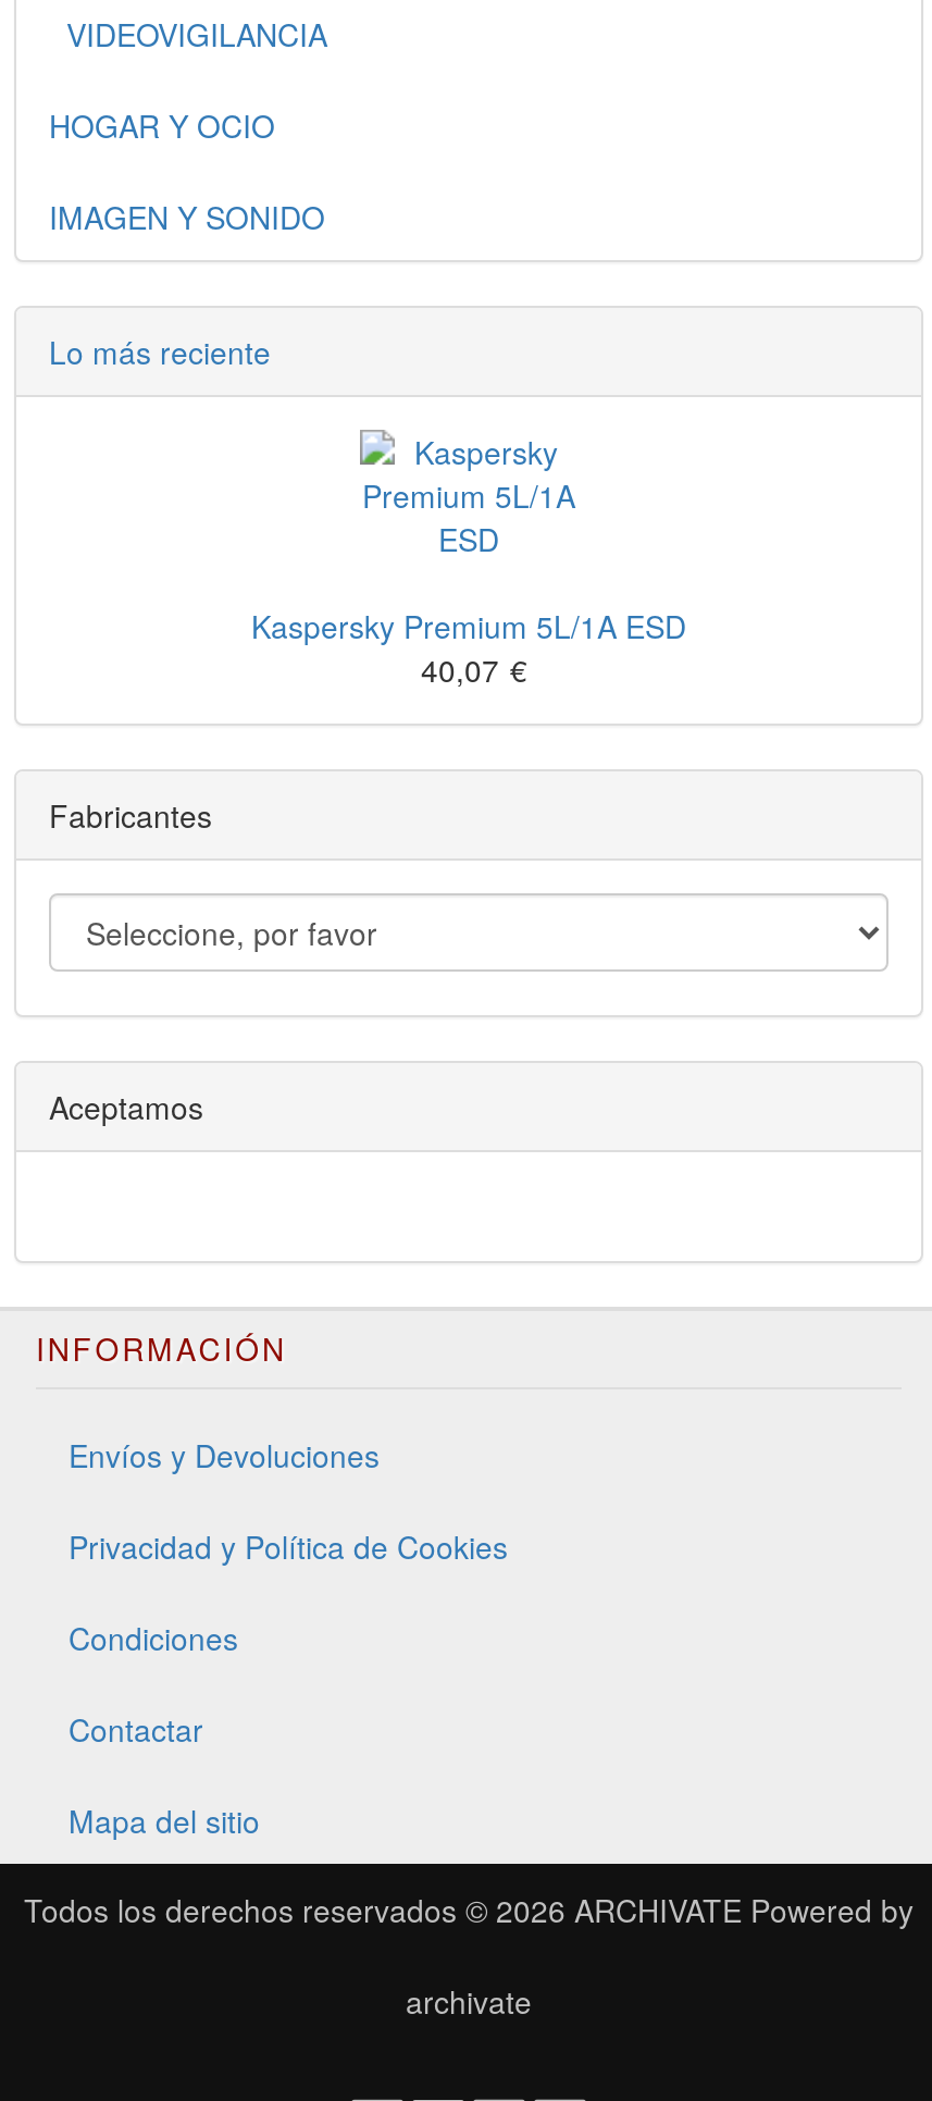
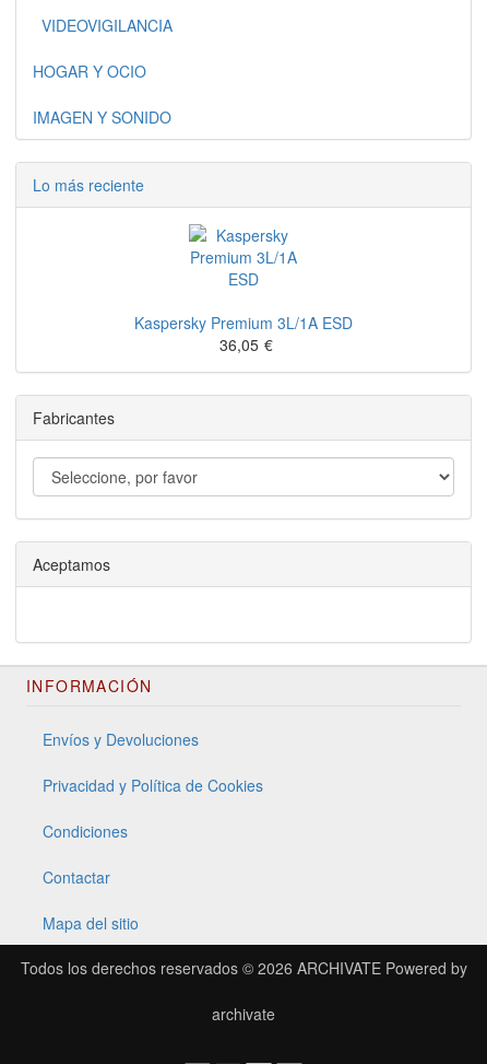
- Kaspersky Premium 5L/1A ESD
+ Kaspersky Premium 3L/1A ESD

- 40,07 €
+ 36,05 €
